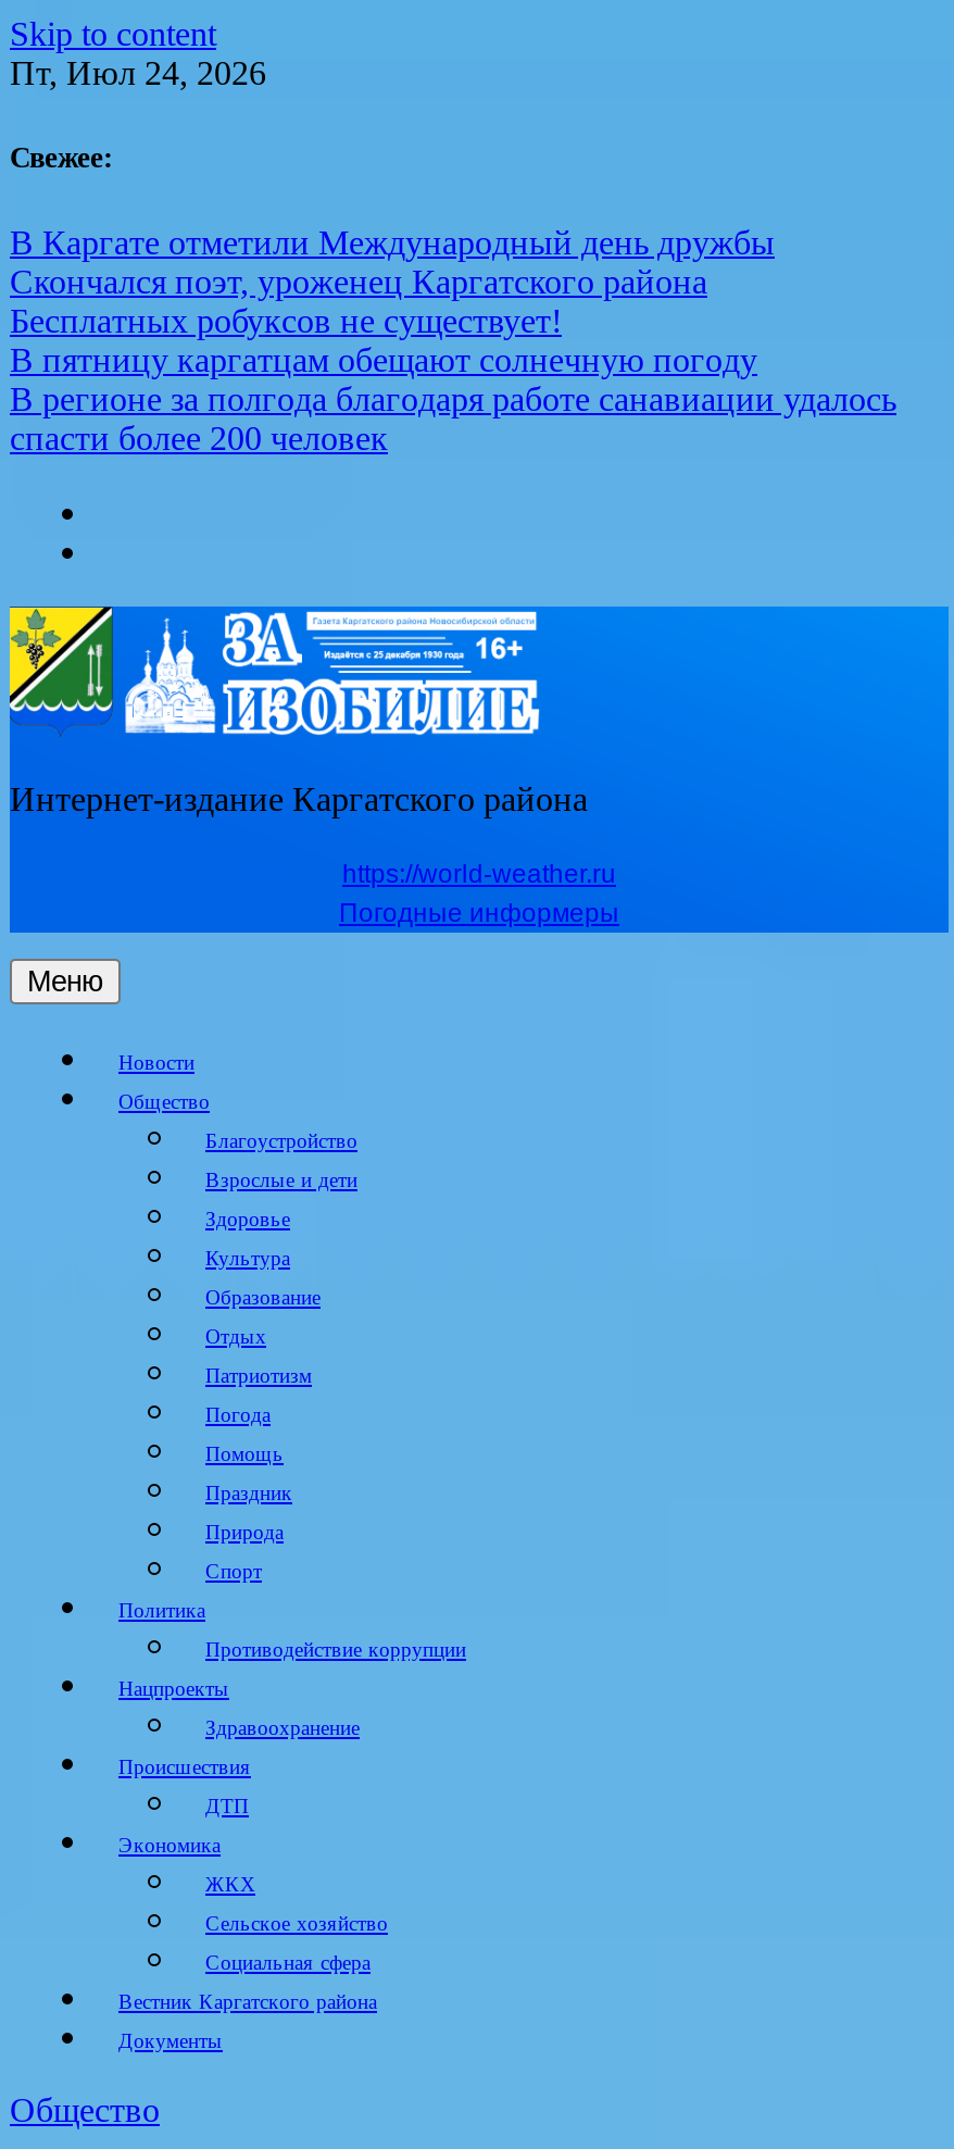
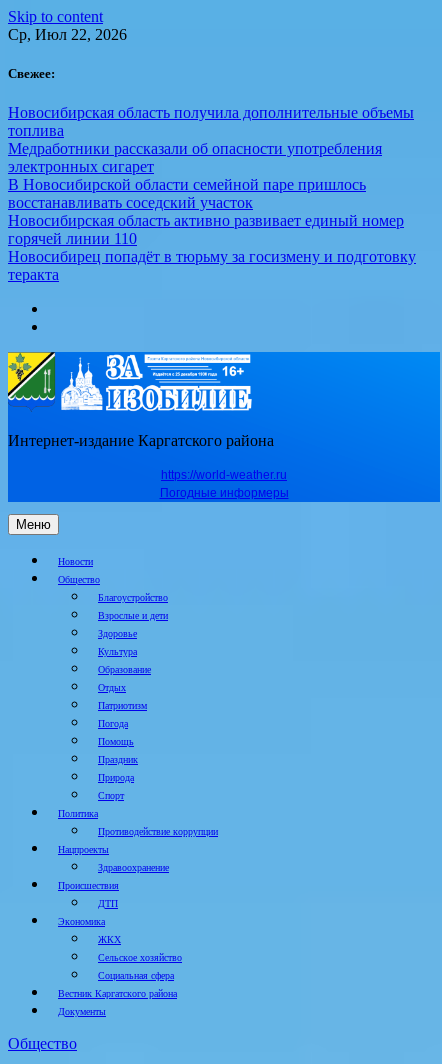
- Пт, Июл 24, 2026
+ Ср, Июл 22, 2026

- В Каргате отметили Международный день дружбы
- Скончался поэт, уроженец Каргатского района
- Бесплатных робуксов не существует!
- В пятницу каргатцам обещают солнечную погоду
- В регионе за полгода благодаря работе санавиации удалось
- спасти более 200 человек
+ Новосибирская область получила дополнительные объемы
+ топлива
+ Медработники рассказали об опасности употребления
+ электронных сигарет
+ В Новосибирской области семейной паре пришлось
+ восстанавливать соседский участок
+ Новосибирская область активно развивает единый номер
+ горячей линии 110
+ Новосибирец попадёт в тюрьму за госизмену и подготовку
+ теракта
